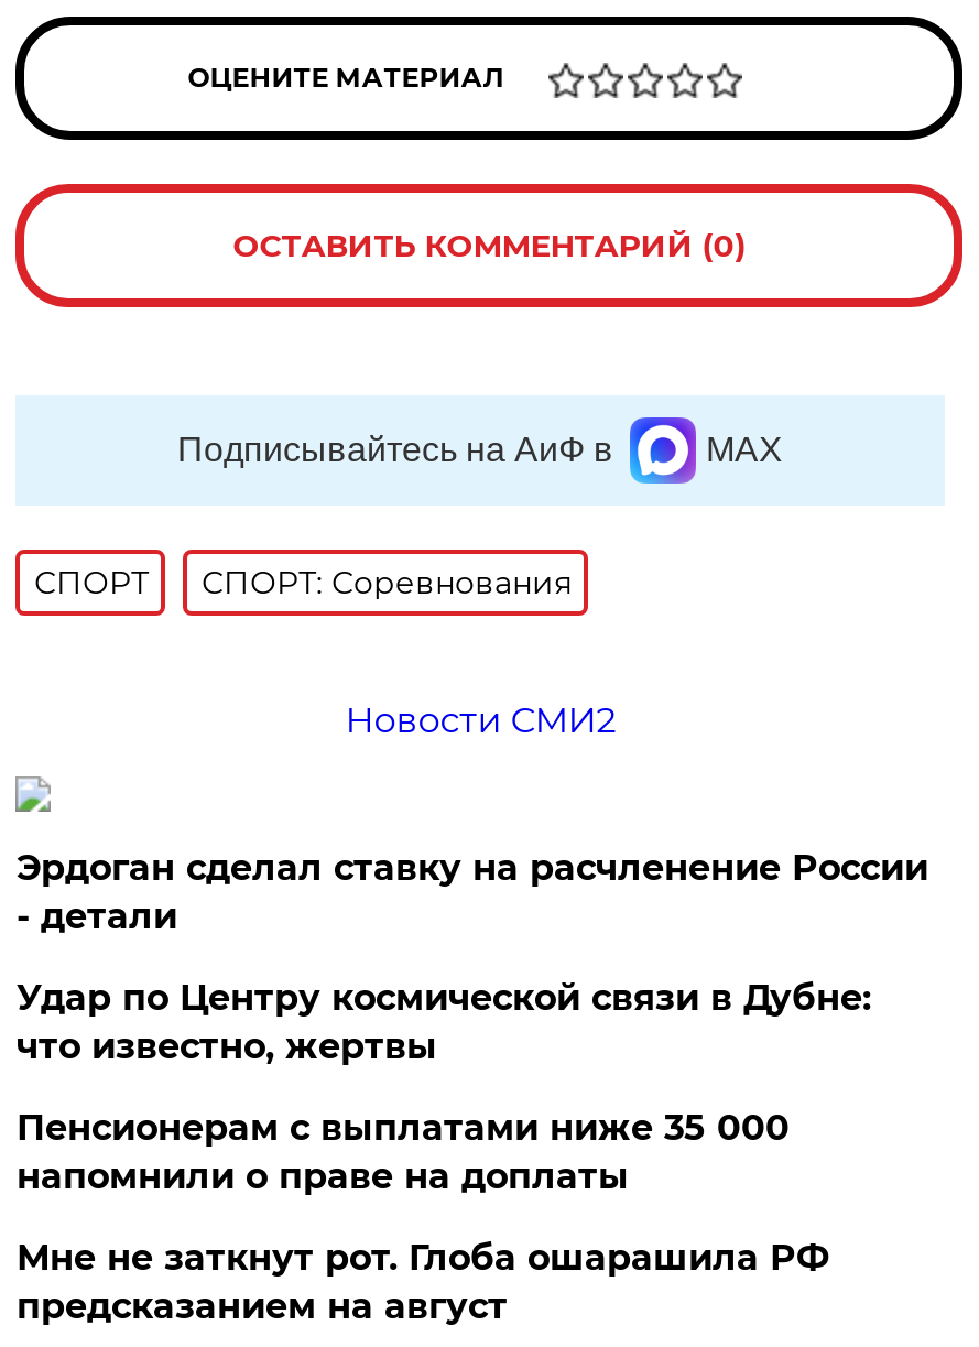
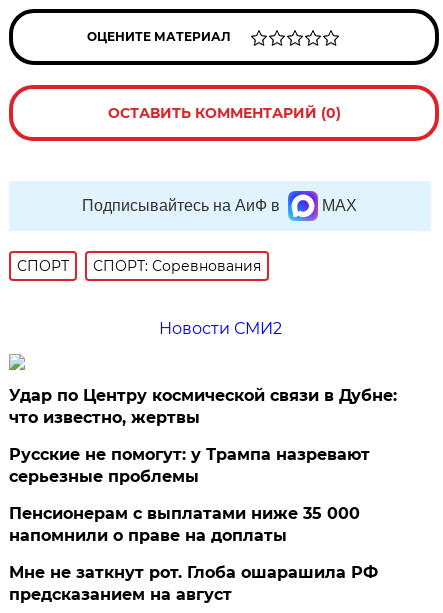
- Эрдоган сделал ставку на расчленение России
- - детали

moved up: Удар по Центру космической связи в Дубне: | что известно, жертвы

+ Русские не помогут: у Трампа назревают
+ серьезные проблемы
